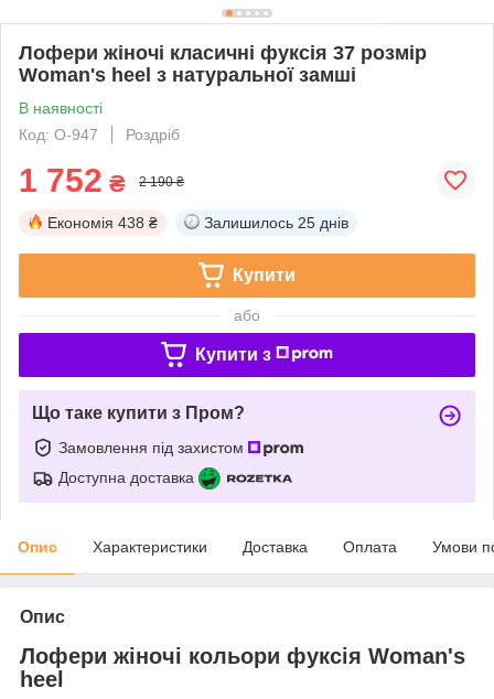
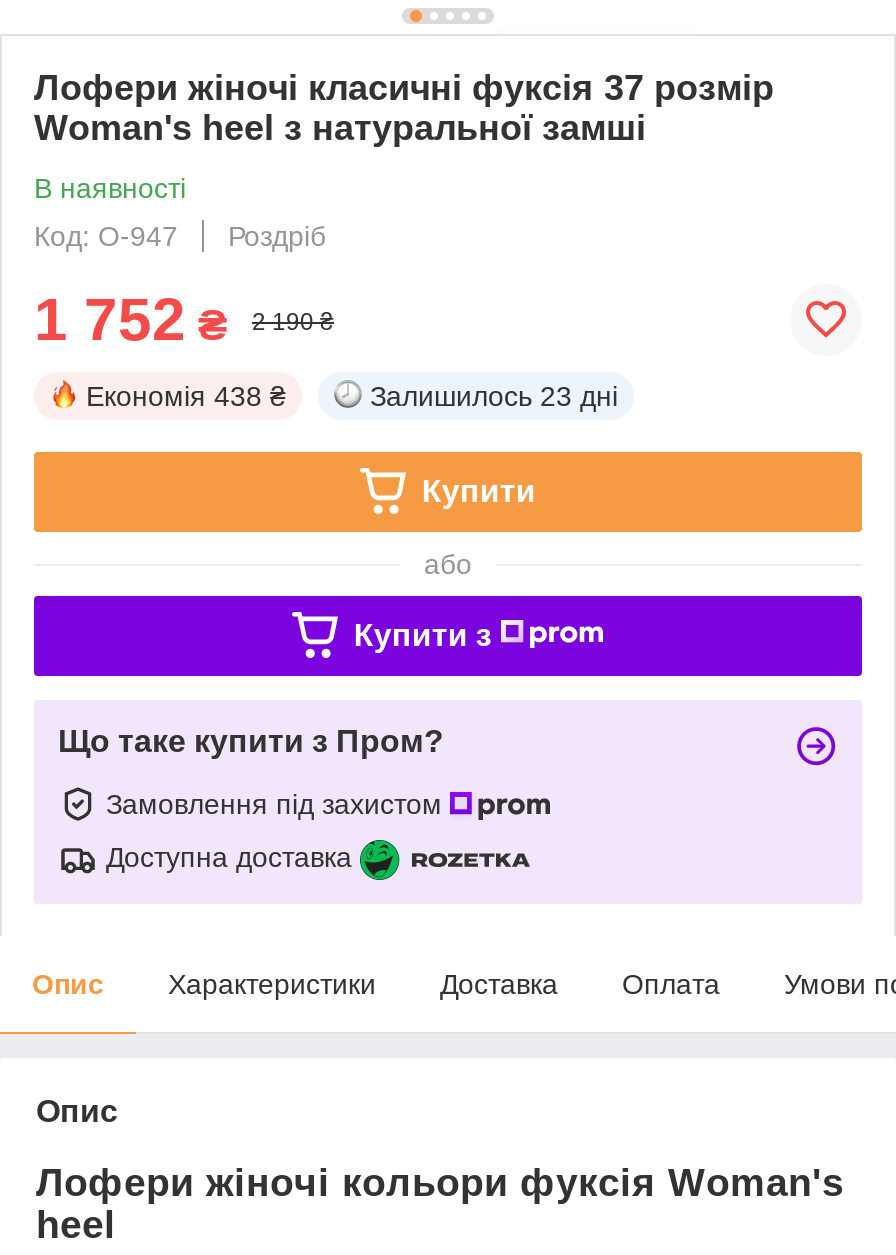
- Залишилось 25 днів
+ Залишилось 23 дні
